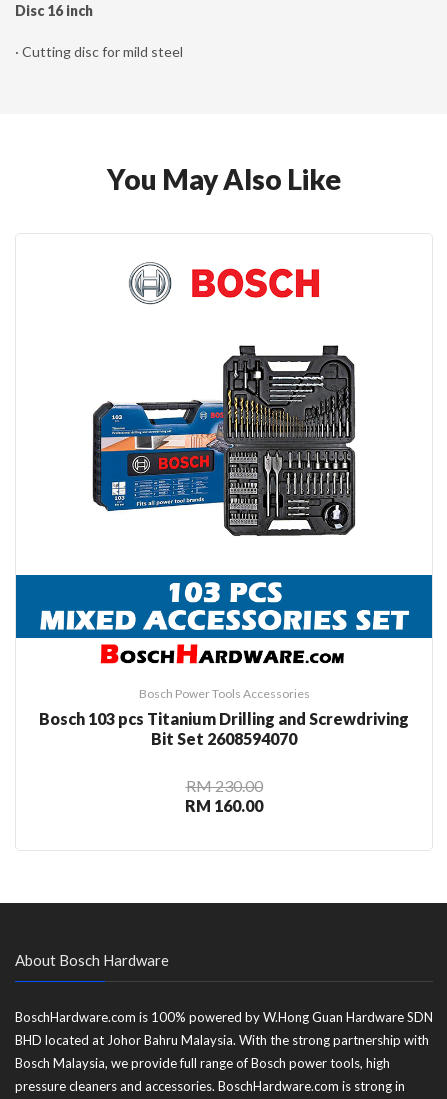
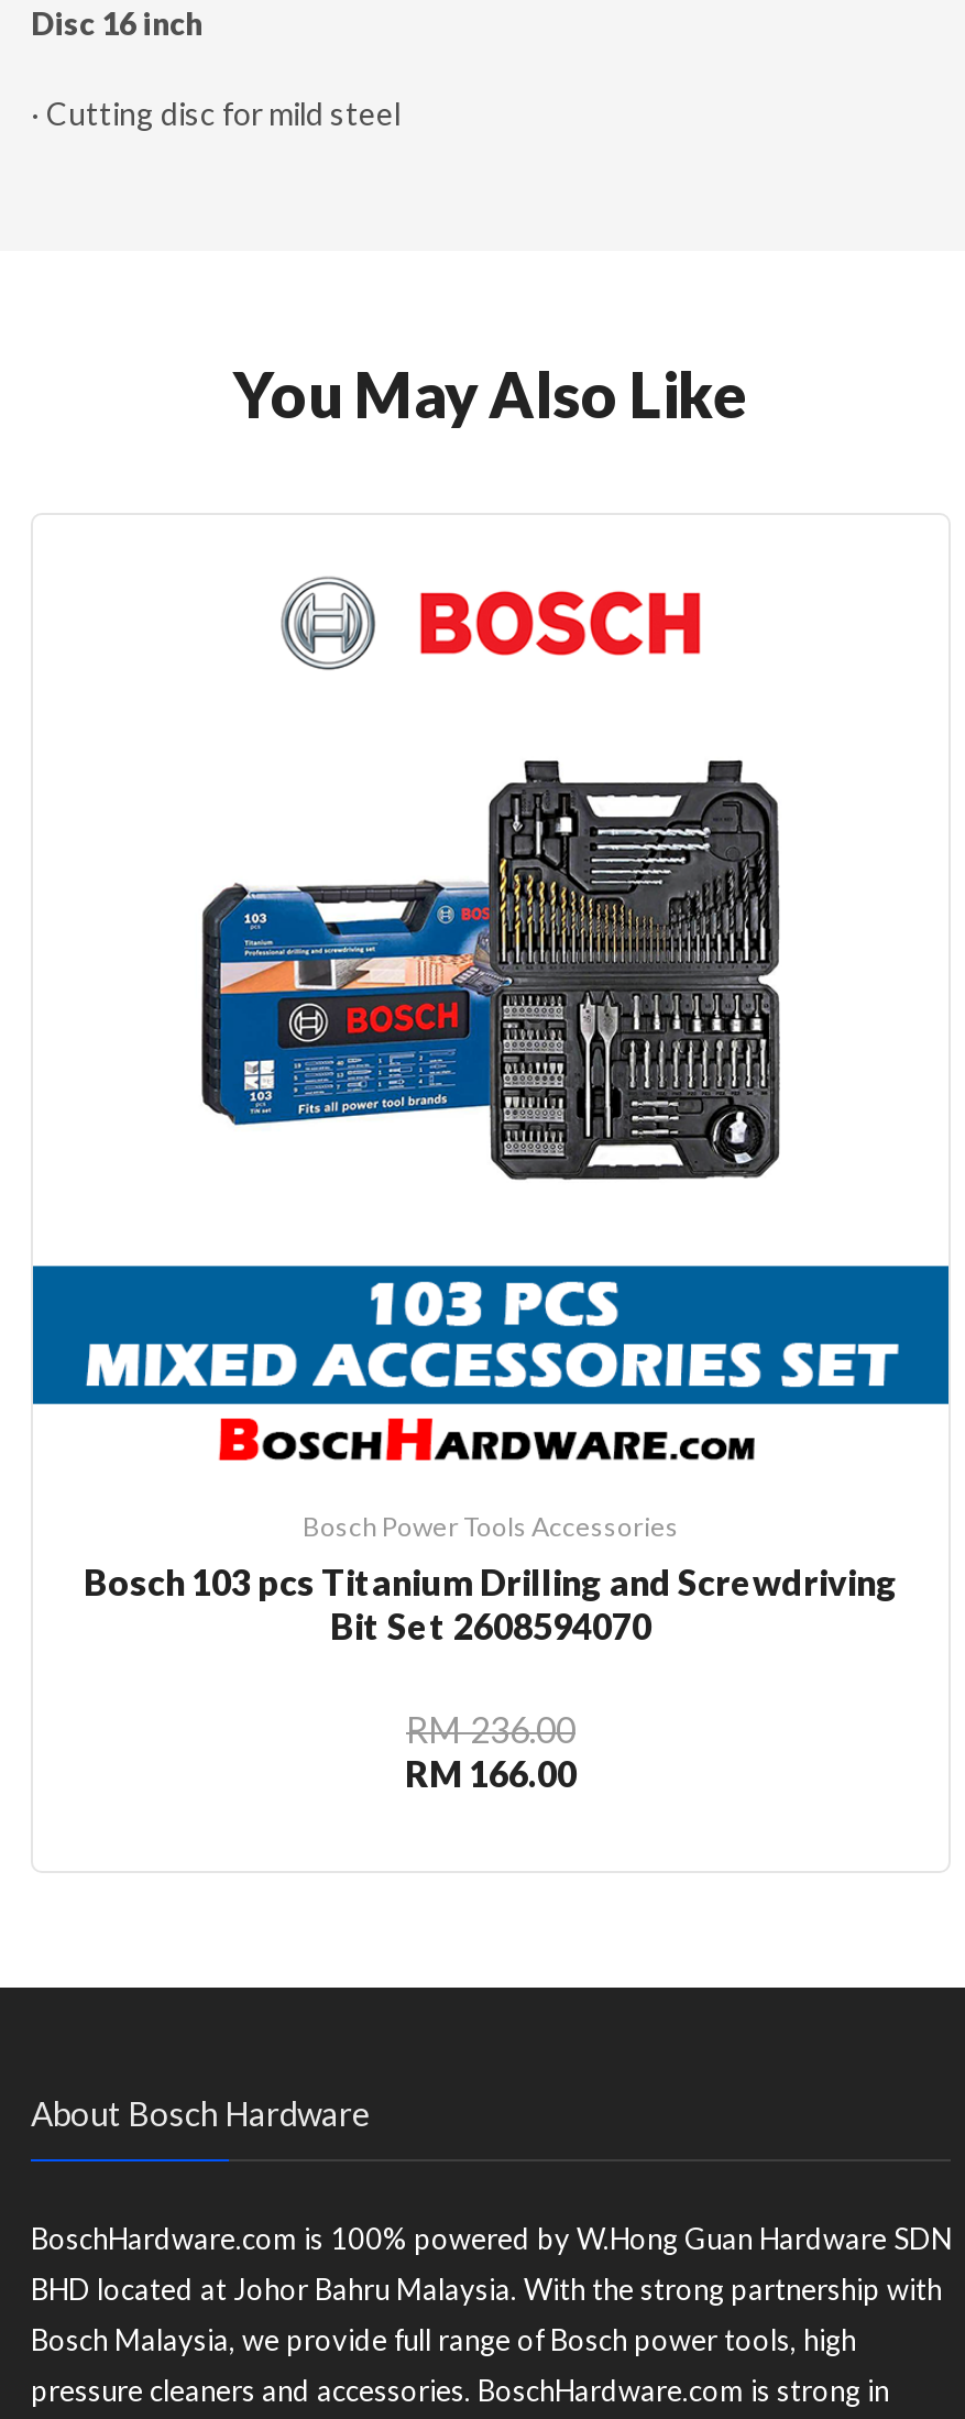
- RM 230.00
+ RM 236.00

- RM 160.00
+ RM 166.00
